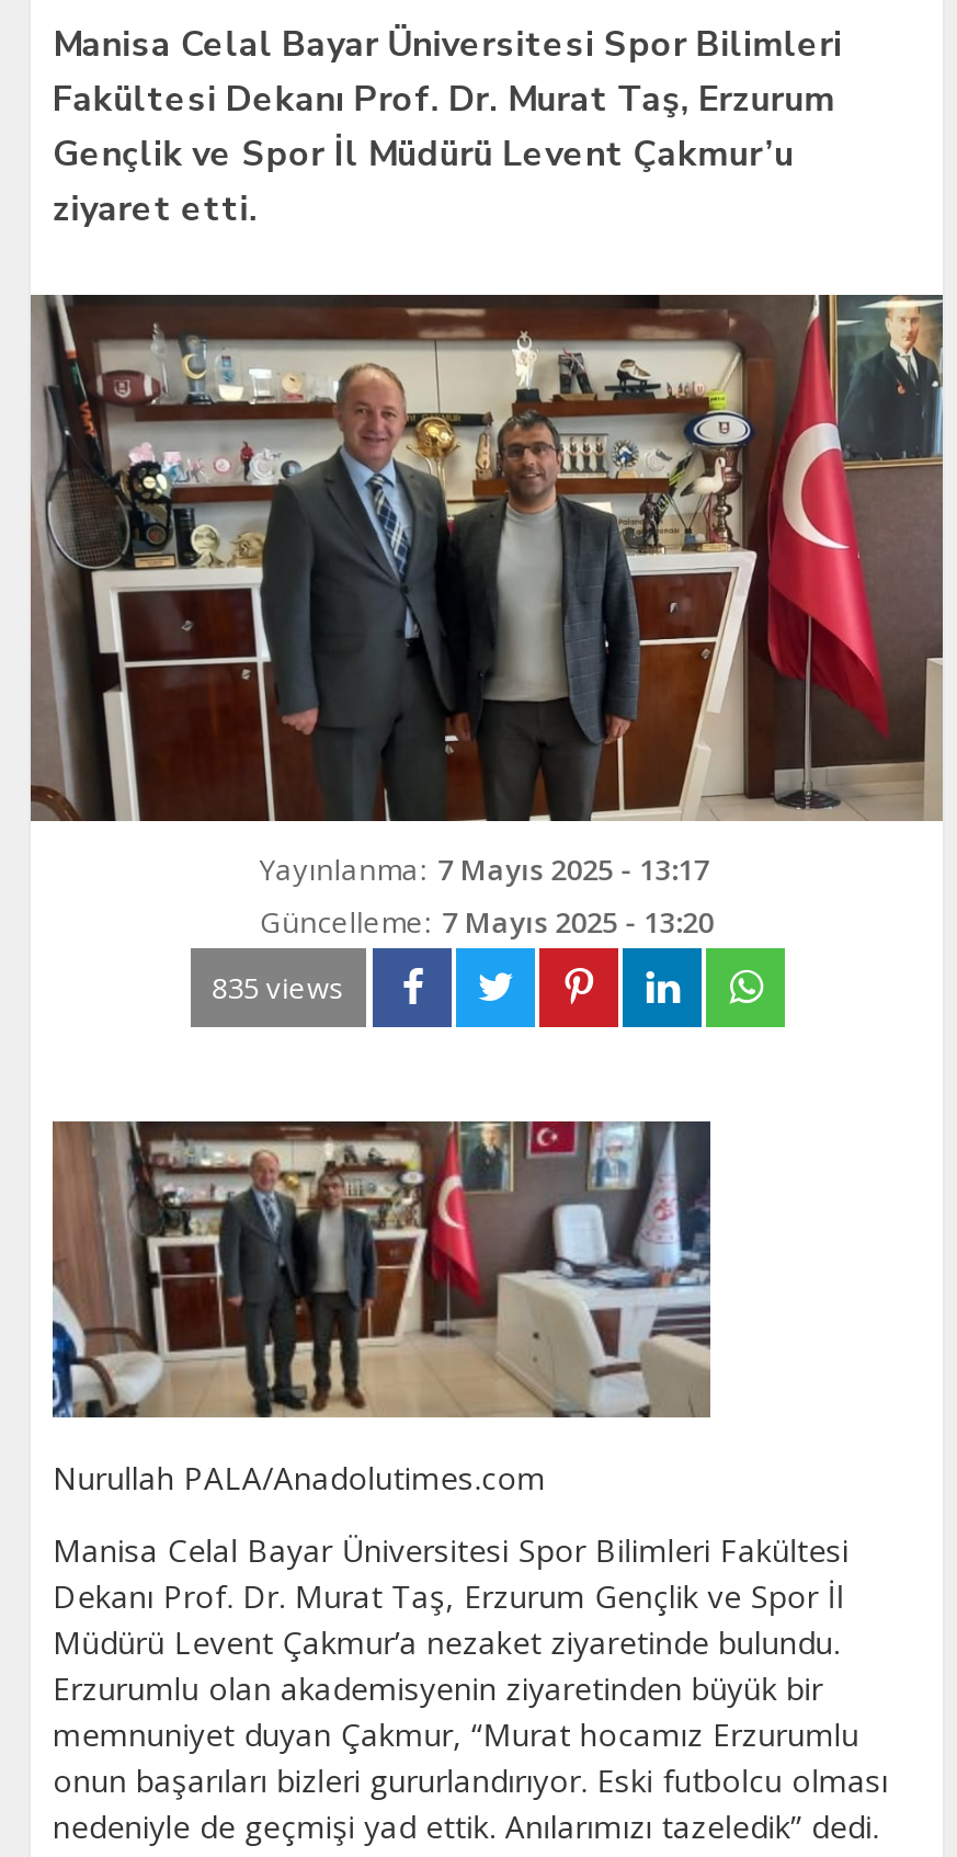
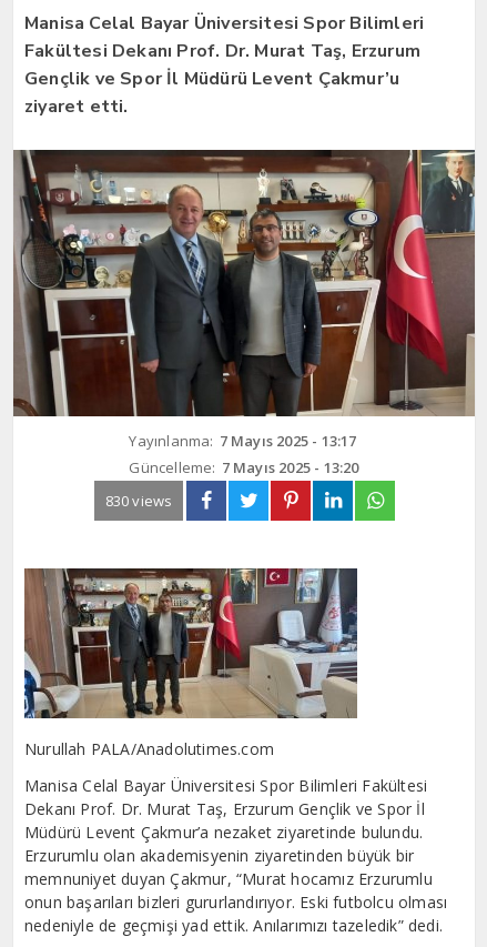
- 835 views
+ 830 views
